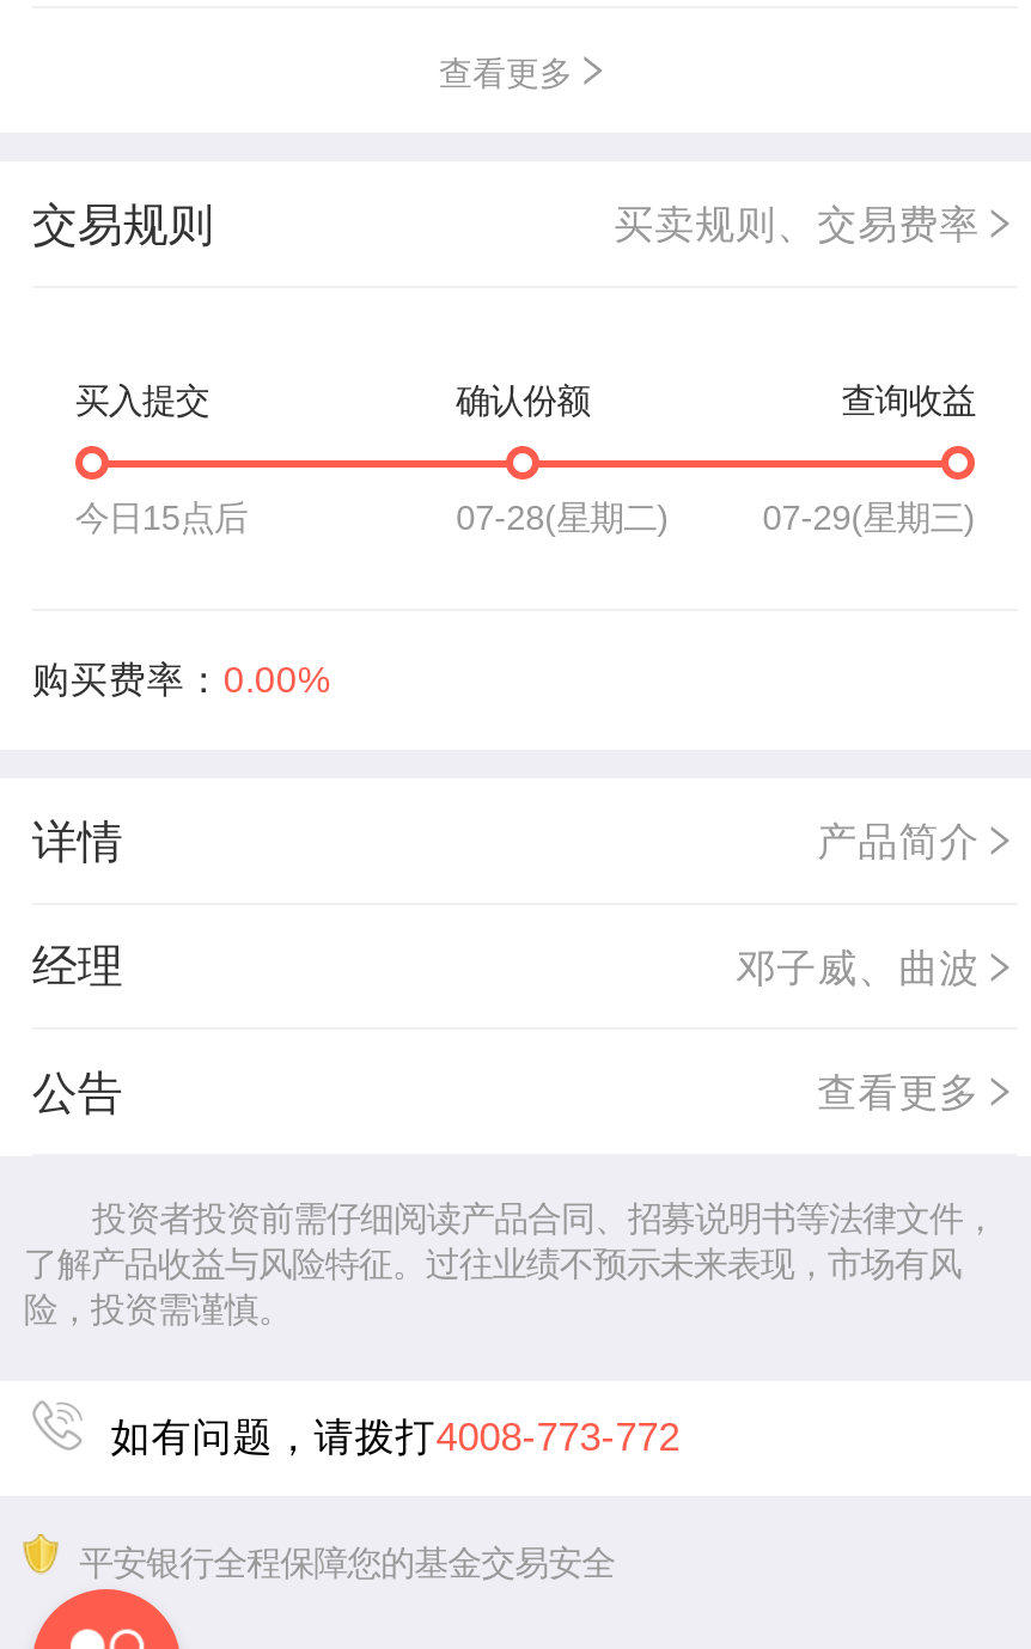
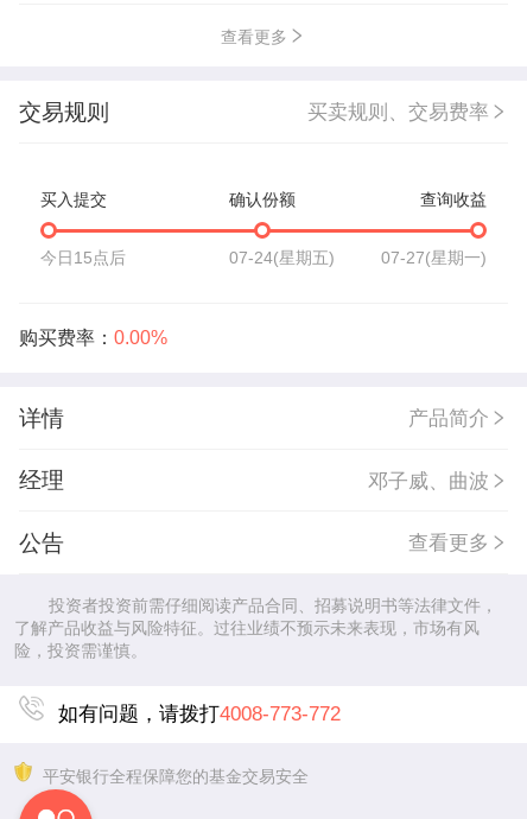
- 07-28(星期二)
+ 07-24(星期五)

- 07-29(星期三)
+ 07-27(星期一)
